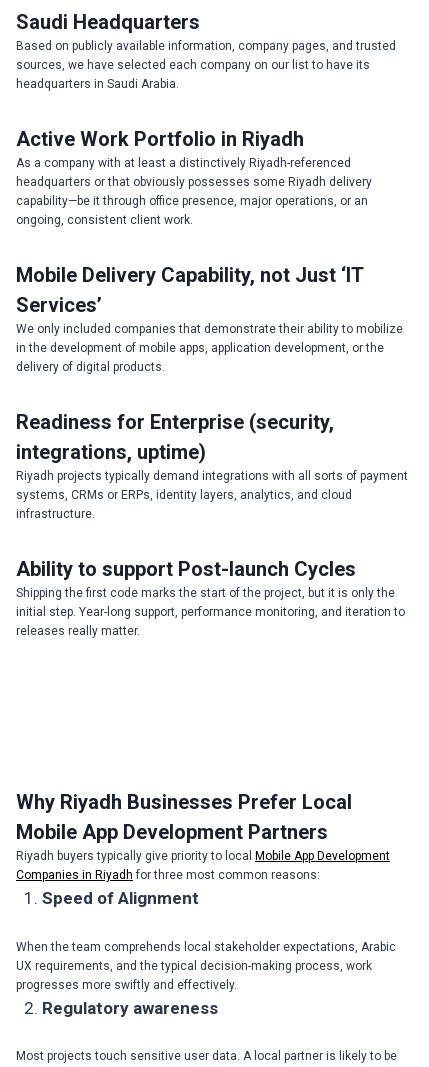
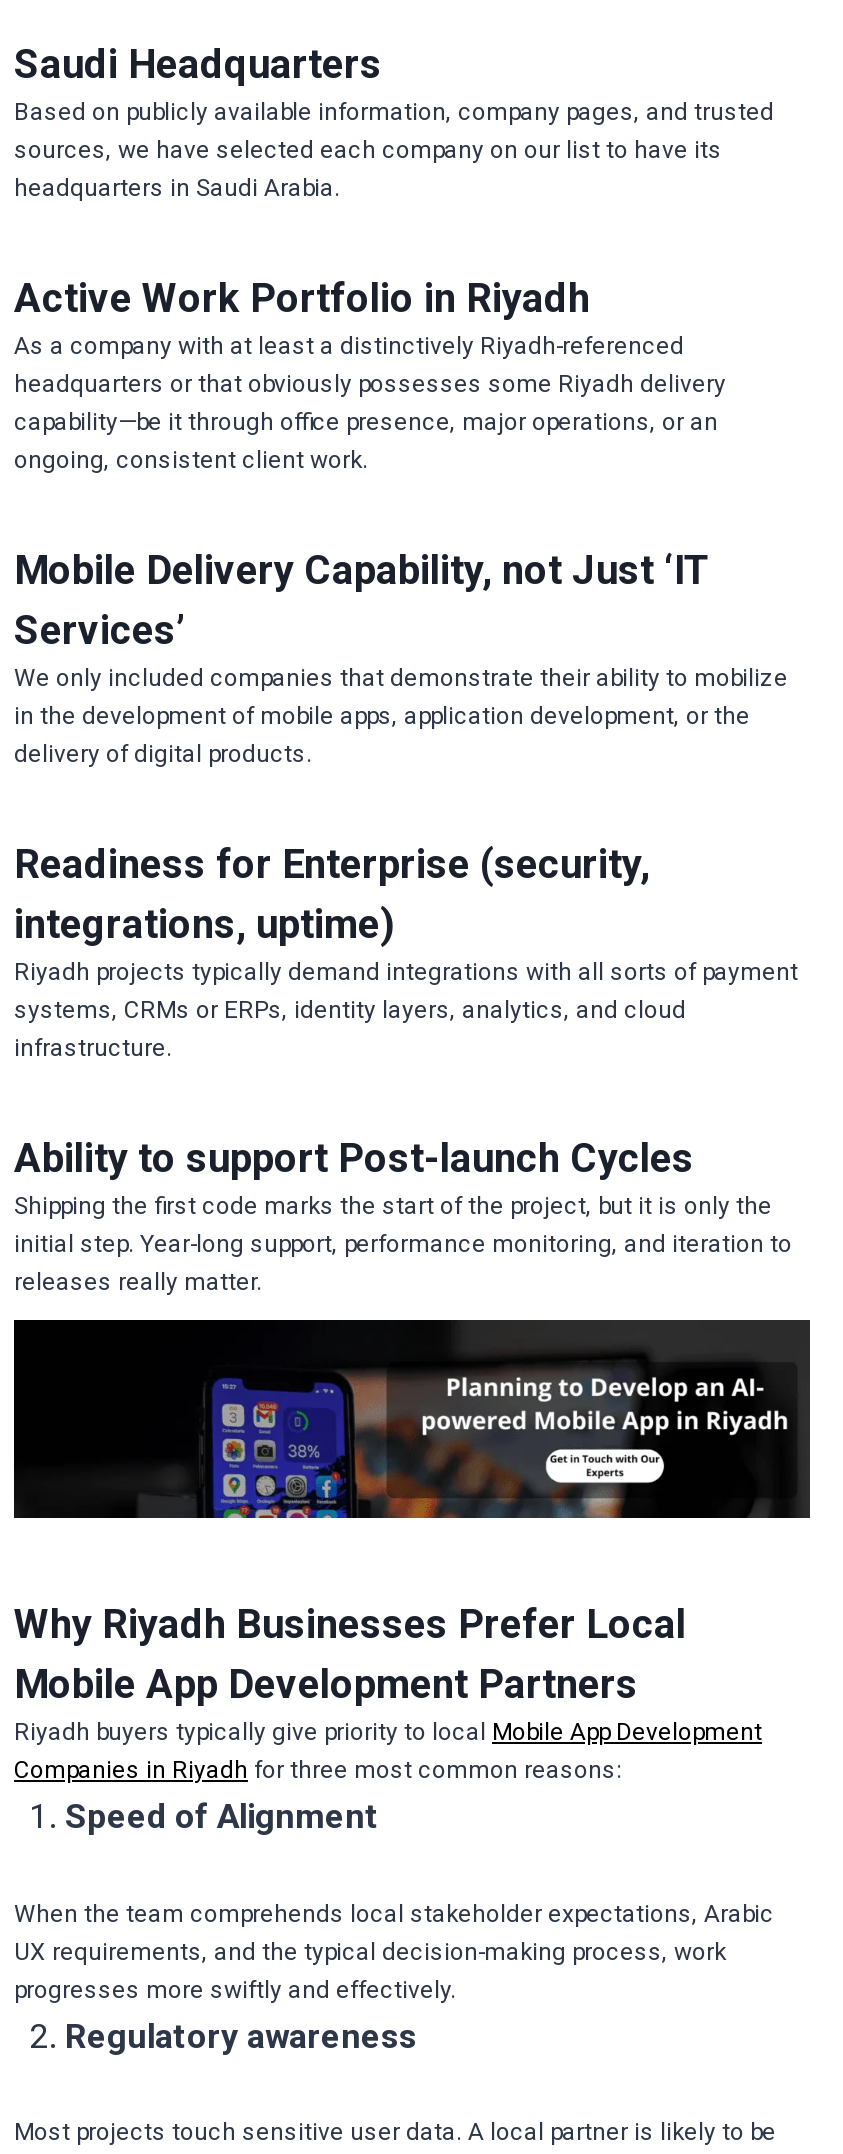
+ [image]
